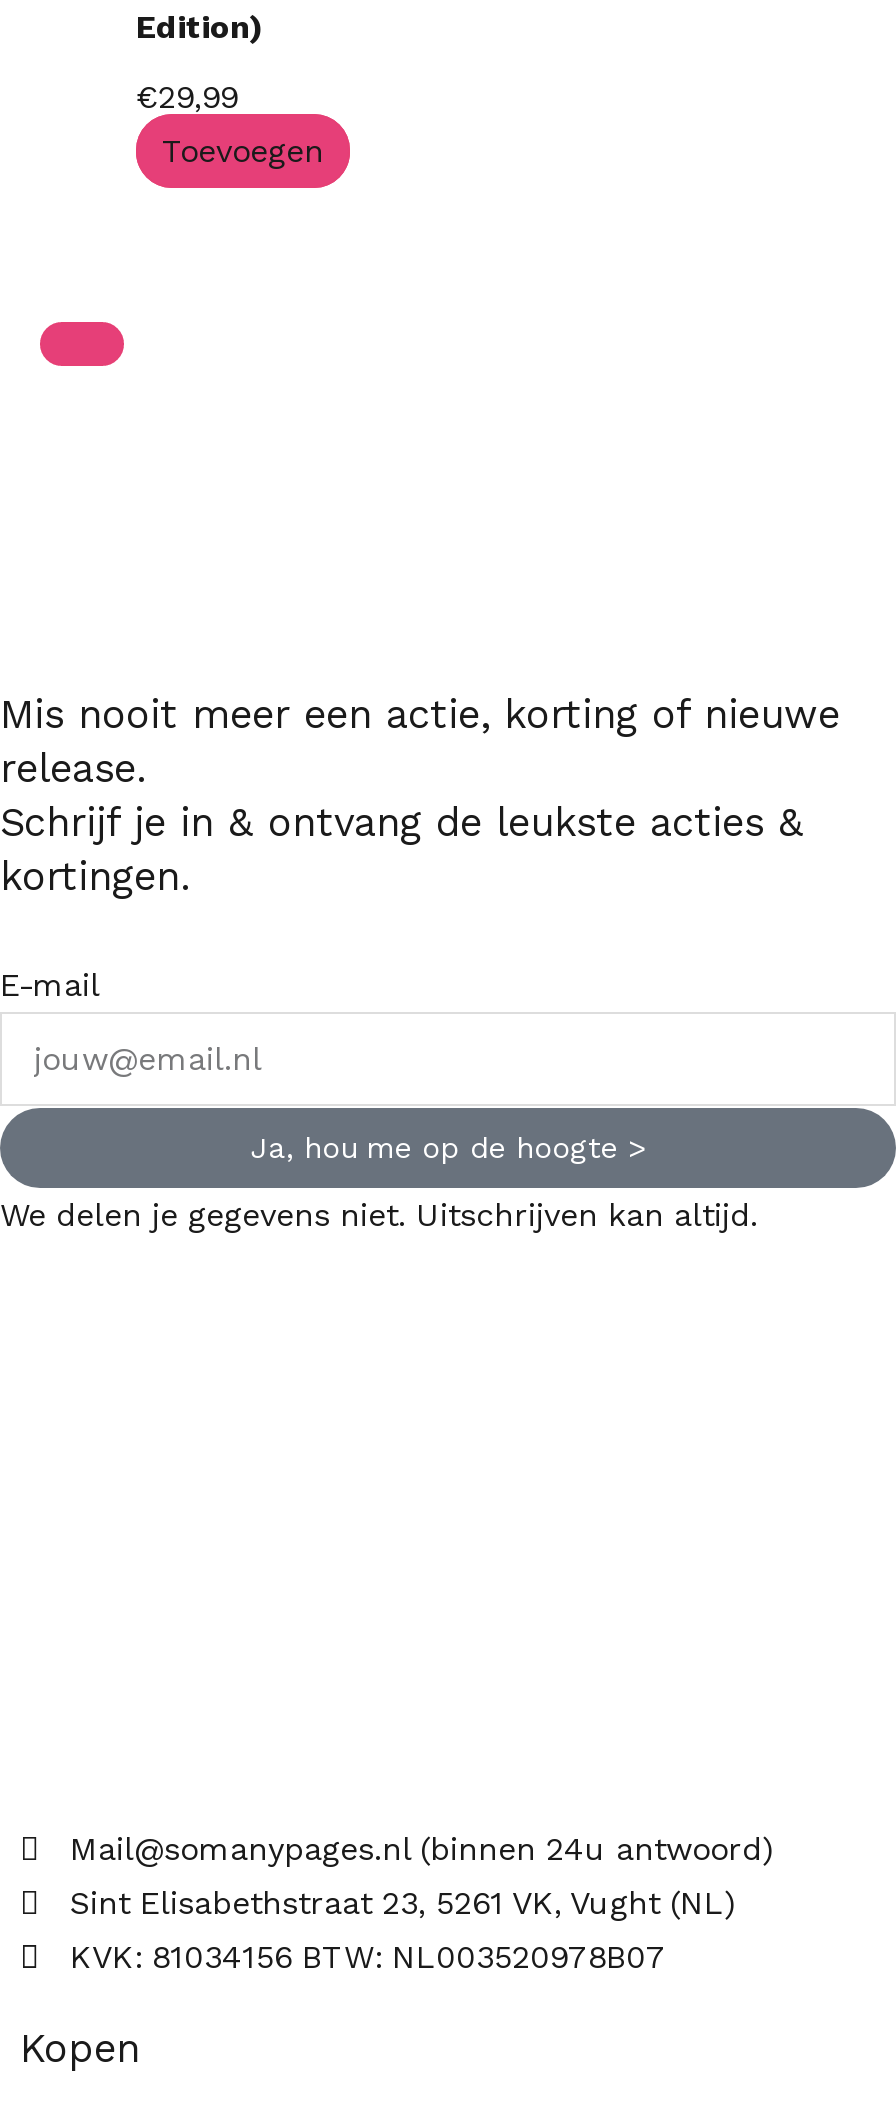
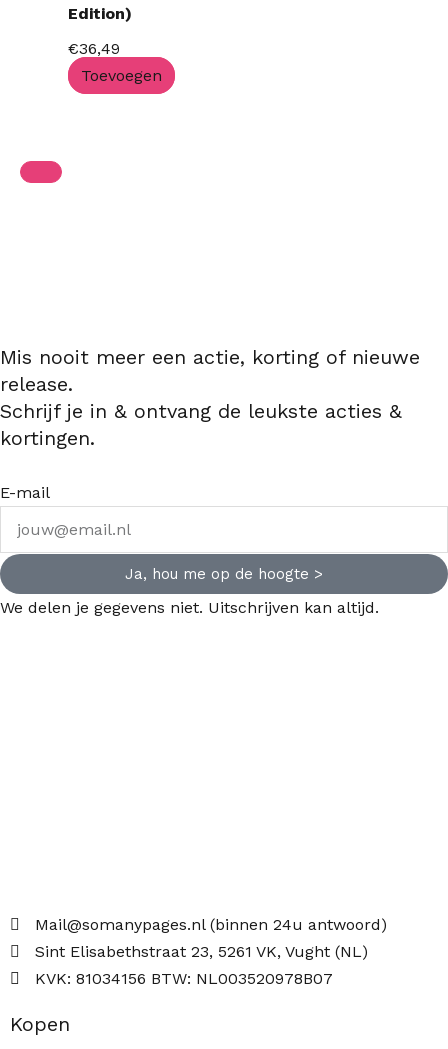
- €29,99
+ €36,49
